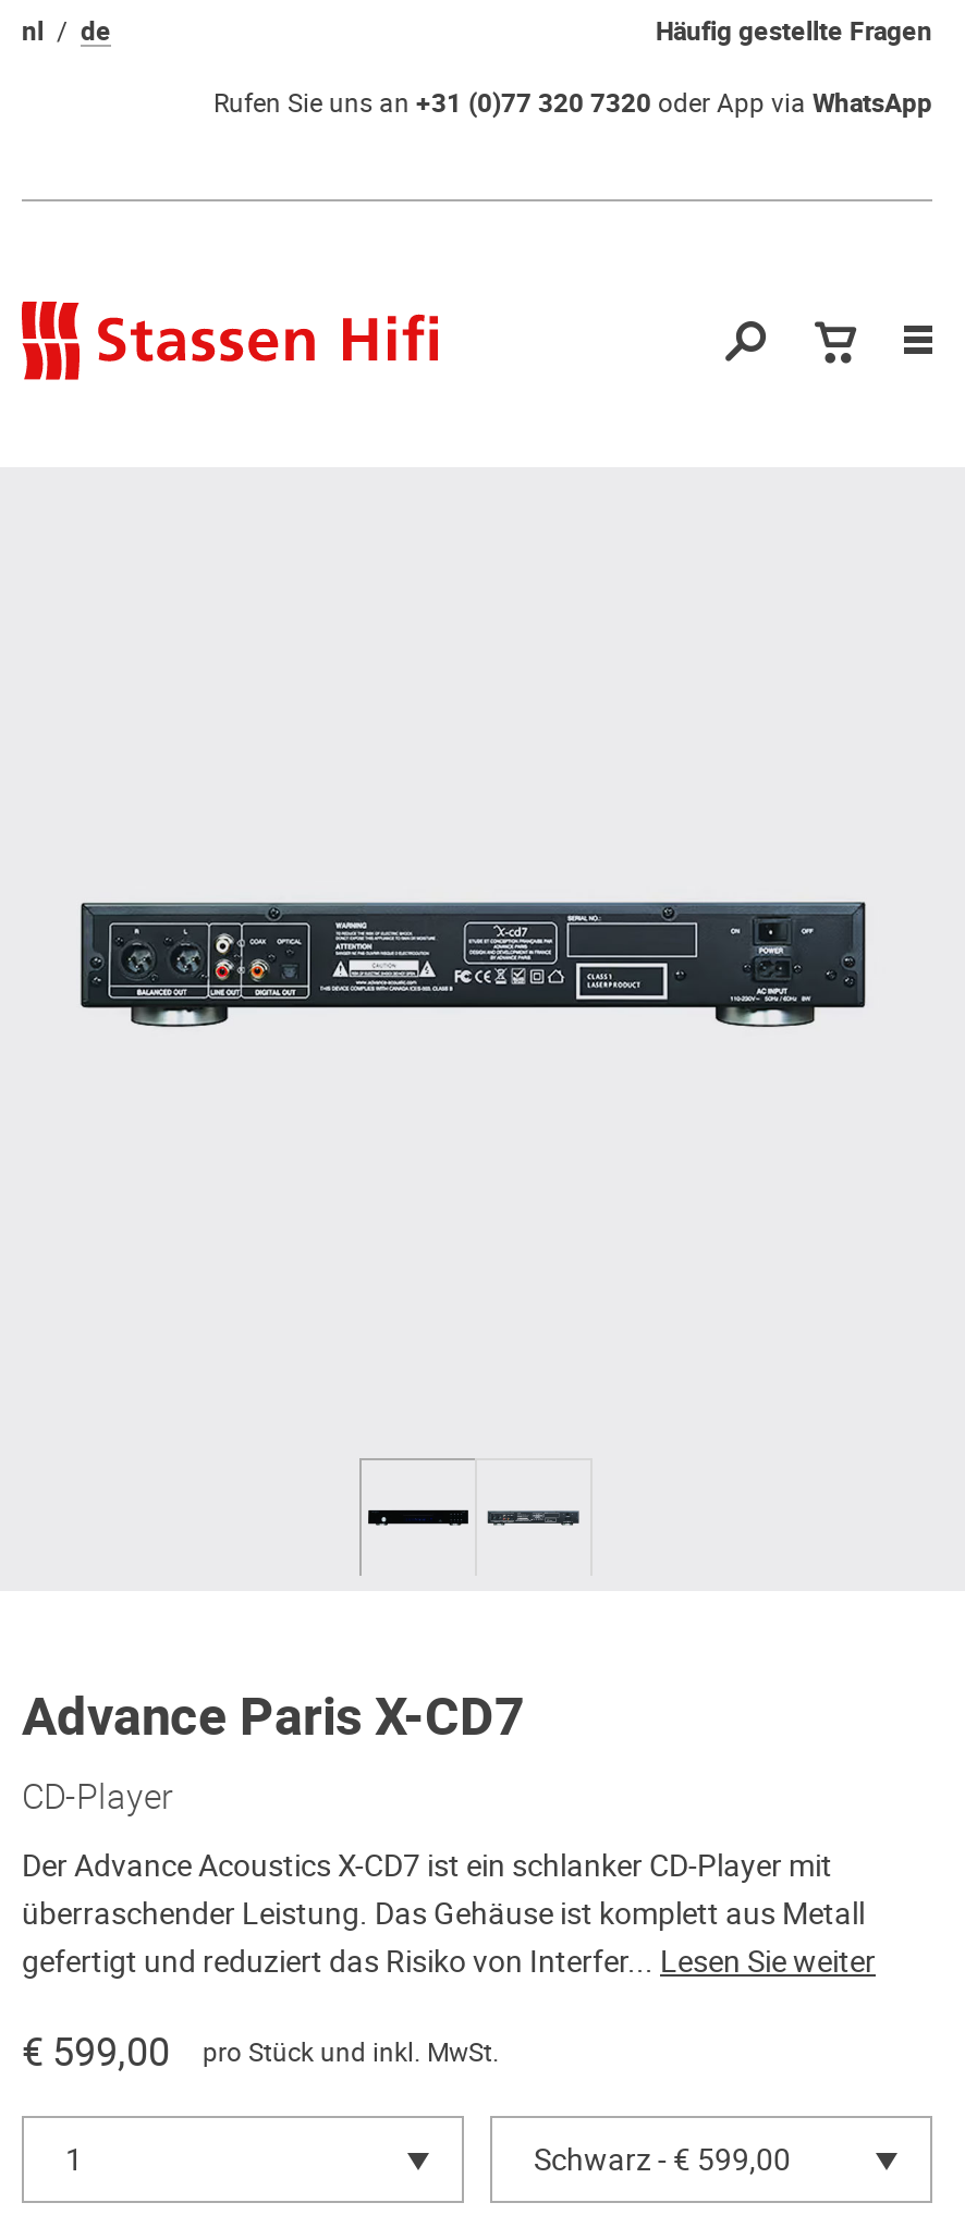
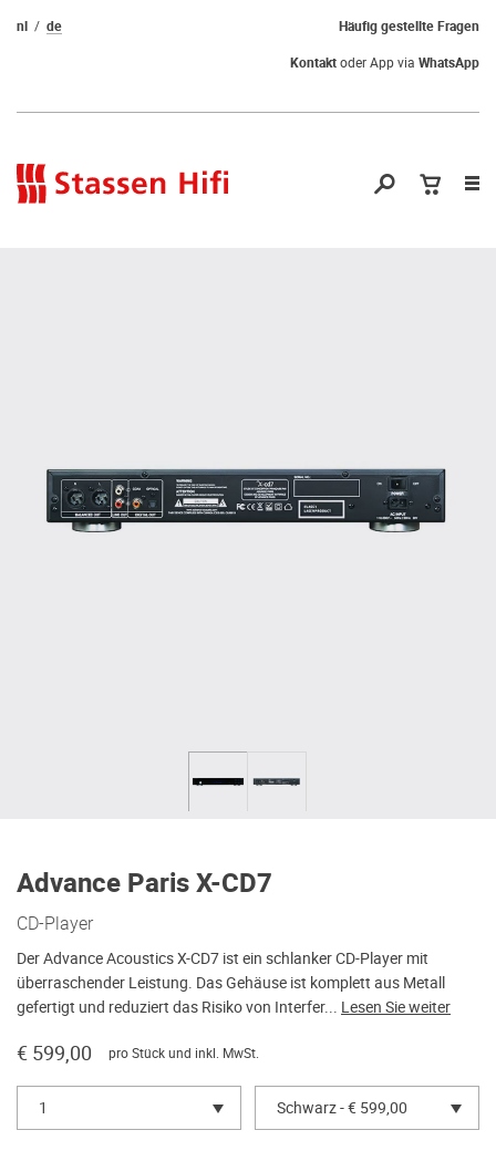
- Rufen Sie uns an +31 (0)77 320 7320 oder App via WhatsApp
+ Kontaktoder App via WhatsApp
